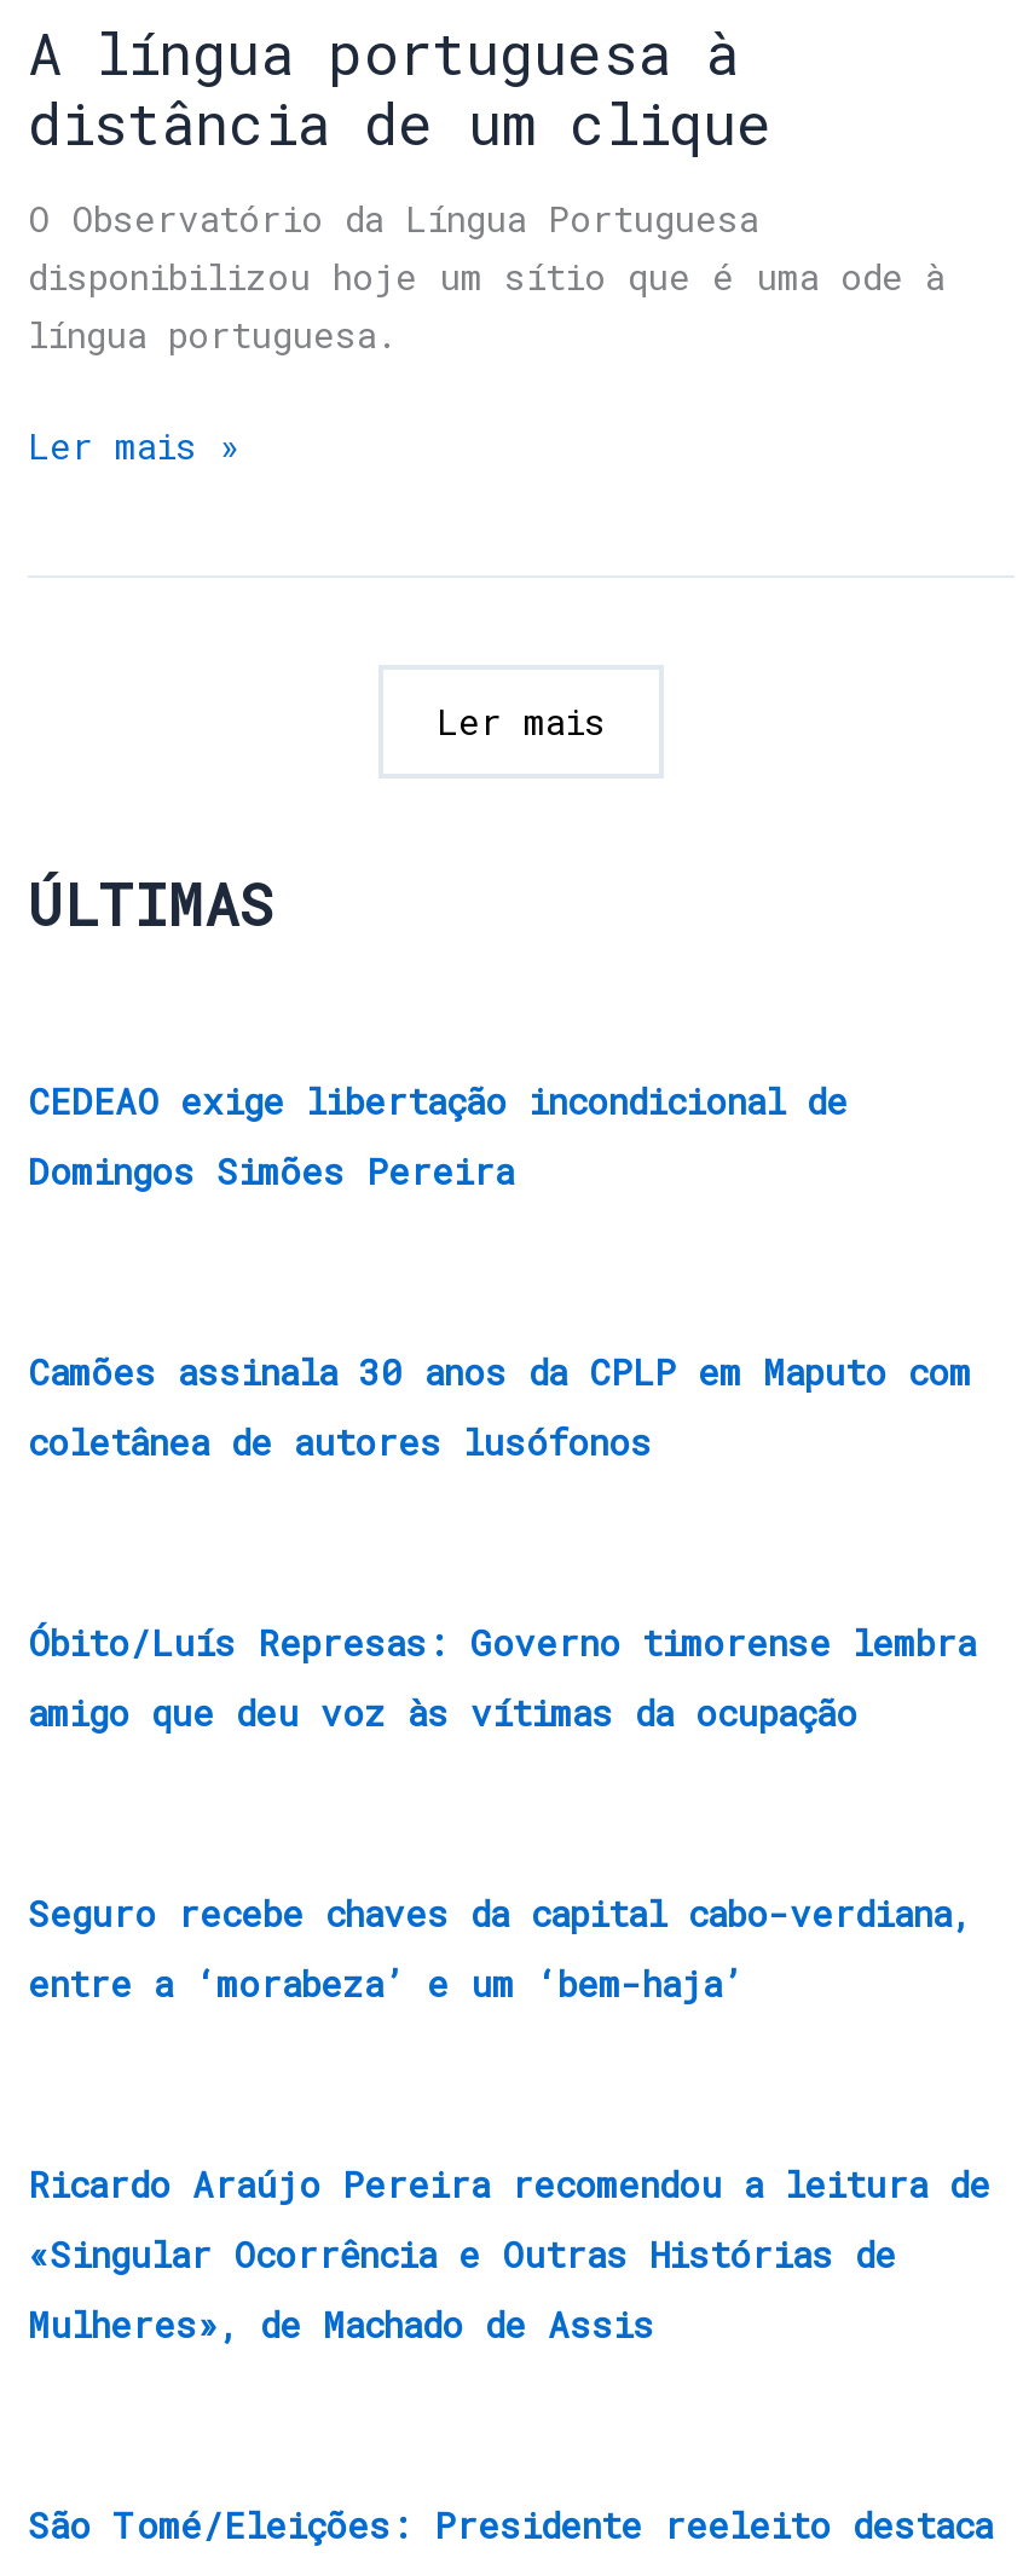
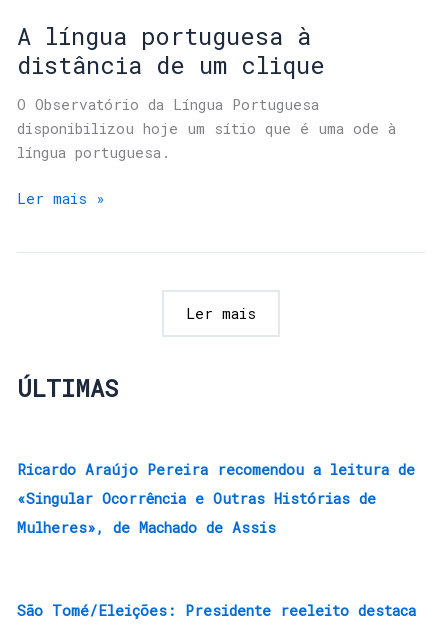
- CEDEAO exige libertação incondicional de
- Domingos Simões Pereira

- Camões assinala 30 anos da CPLP em Maputo com
- coletânea de autores lusófonos

- Óbito/Luís Represas: Governo timorense lembra
- amigo que deu voz às vítimas da ocupação

- Seguro recebe chaves da capital cabo-verdiana,
- entre a ‘morabeza’ e um ‘bem-haja’
